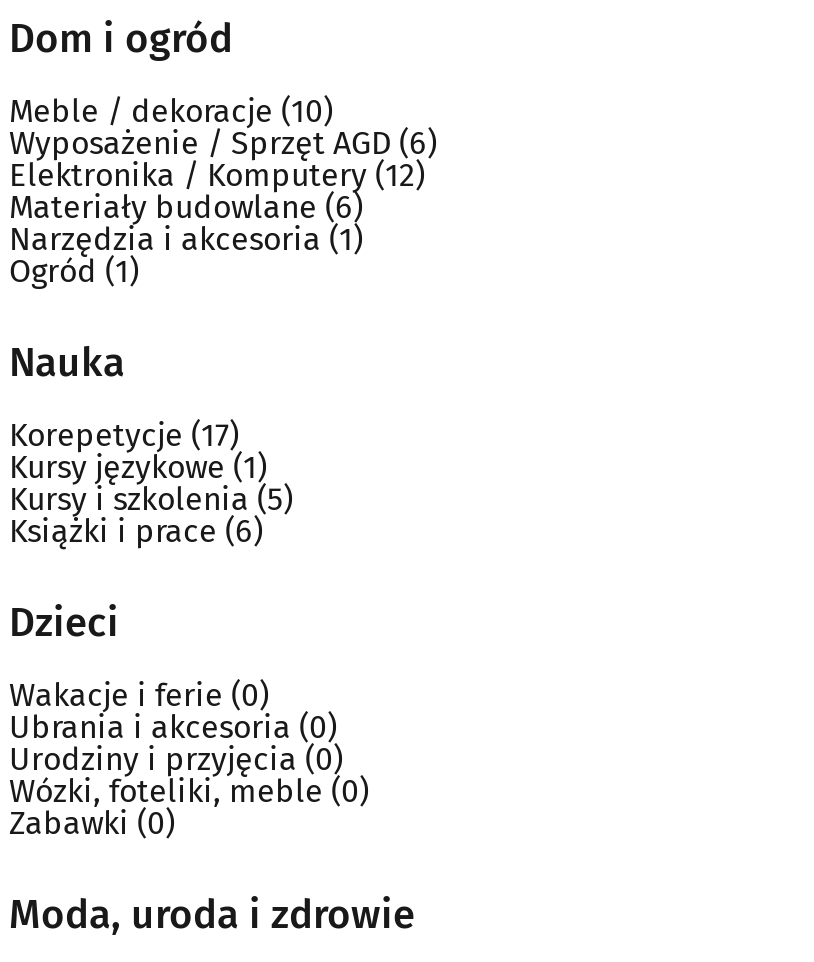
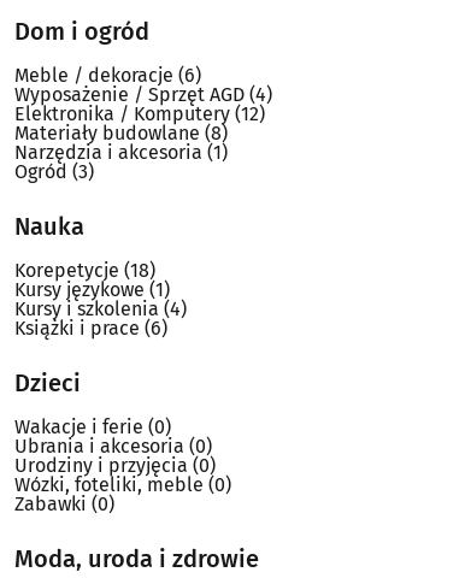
- Meble / dekoracje (10)
+ Meble / dekoracje (6)

- Wyposażenie / Sprzęt AGD (6)
+ Wyposażenie / Sprzęt AGD (4)

- Materiały budowlane (6)
+ Materiały budowlane (8)

- Ogród (1)
+ Ogród (3)

- Korepetycje (17)
+ Korepetycje (18)

- Kursy i szkolenia (5)
+ Kursy i szkolenia (4)
